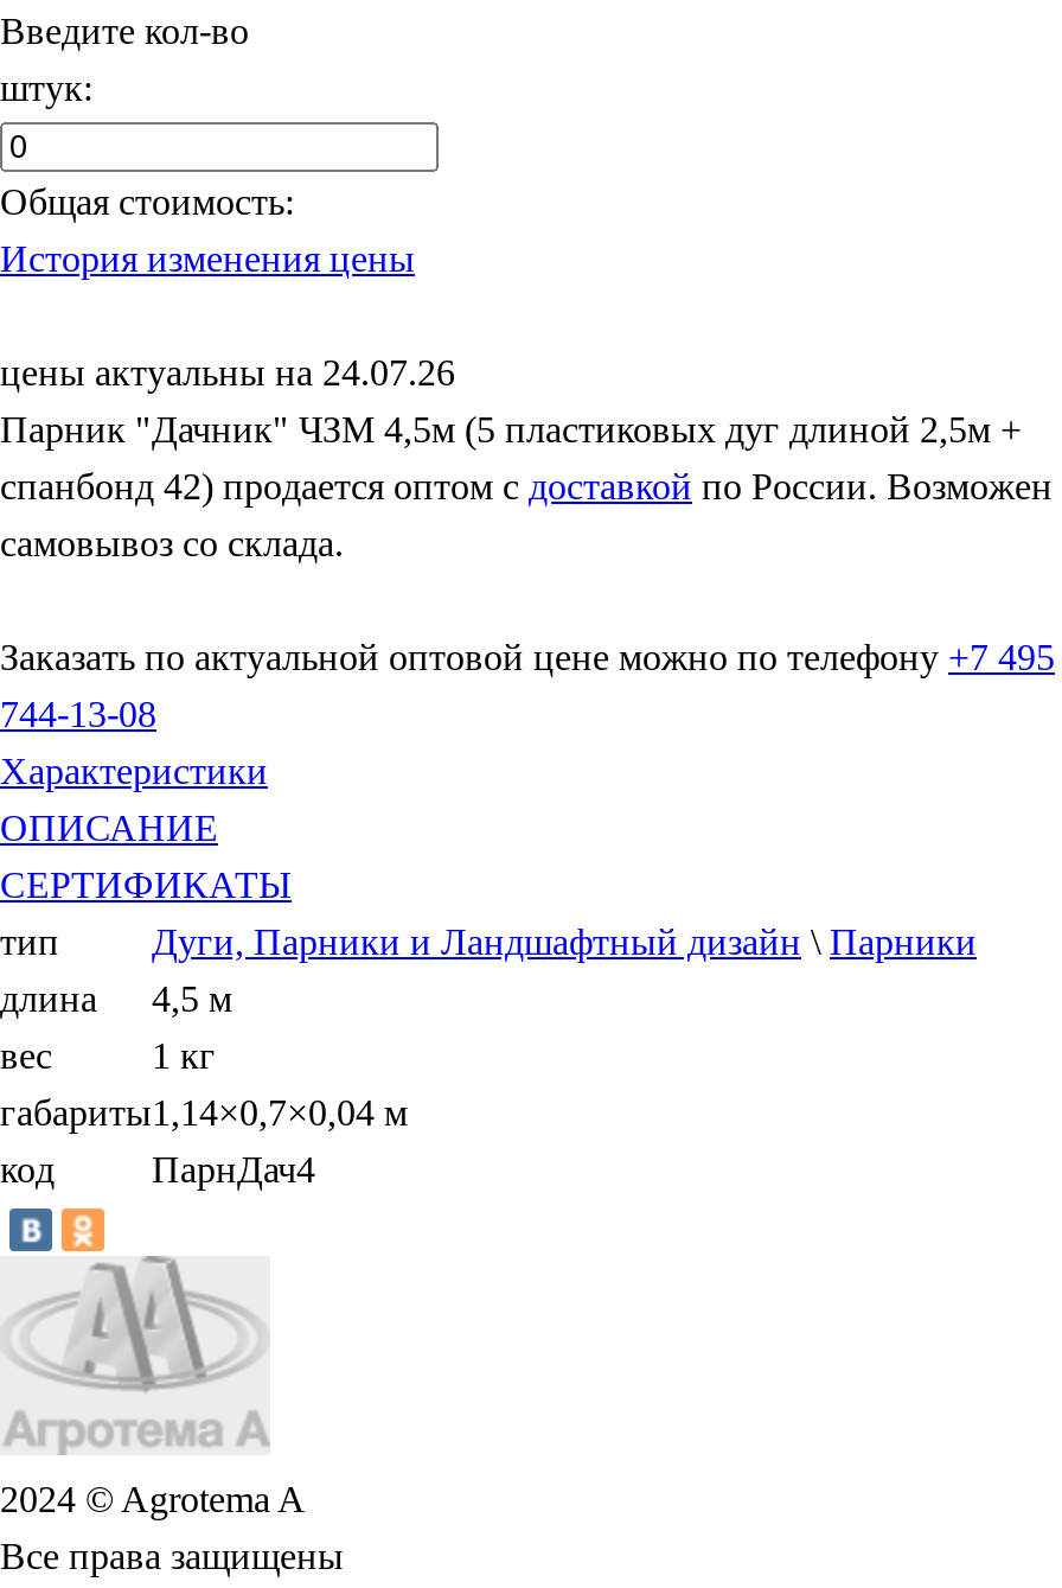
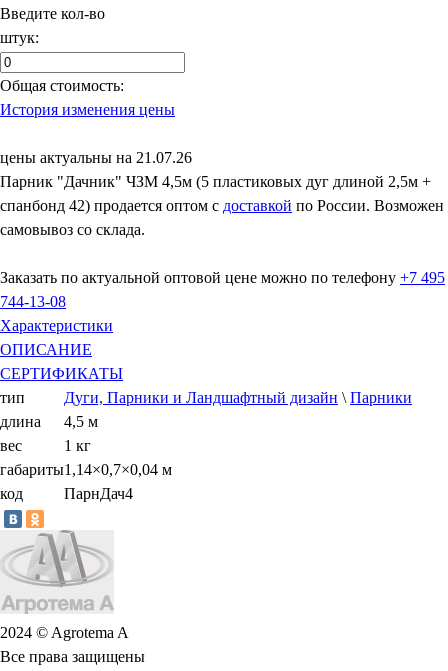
- цены актуальны на 24.07.26
+ цены актуальны на 21.07.26
